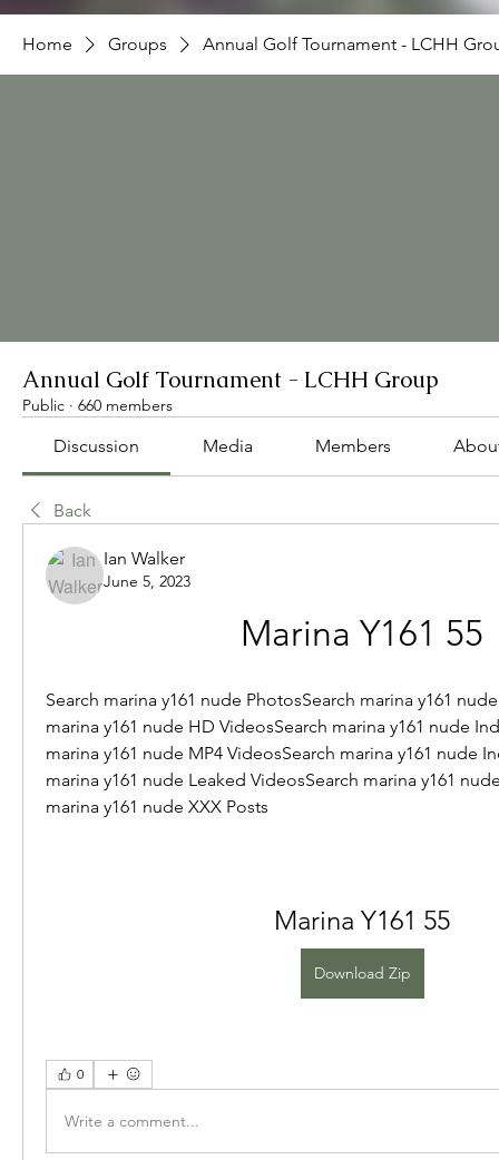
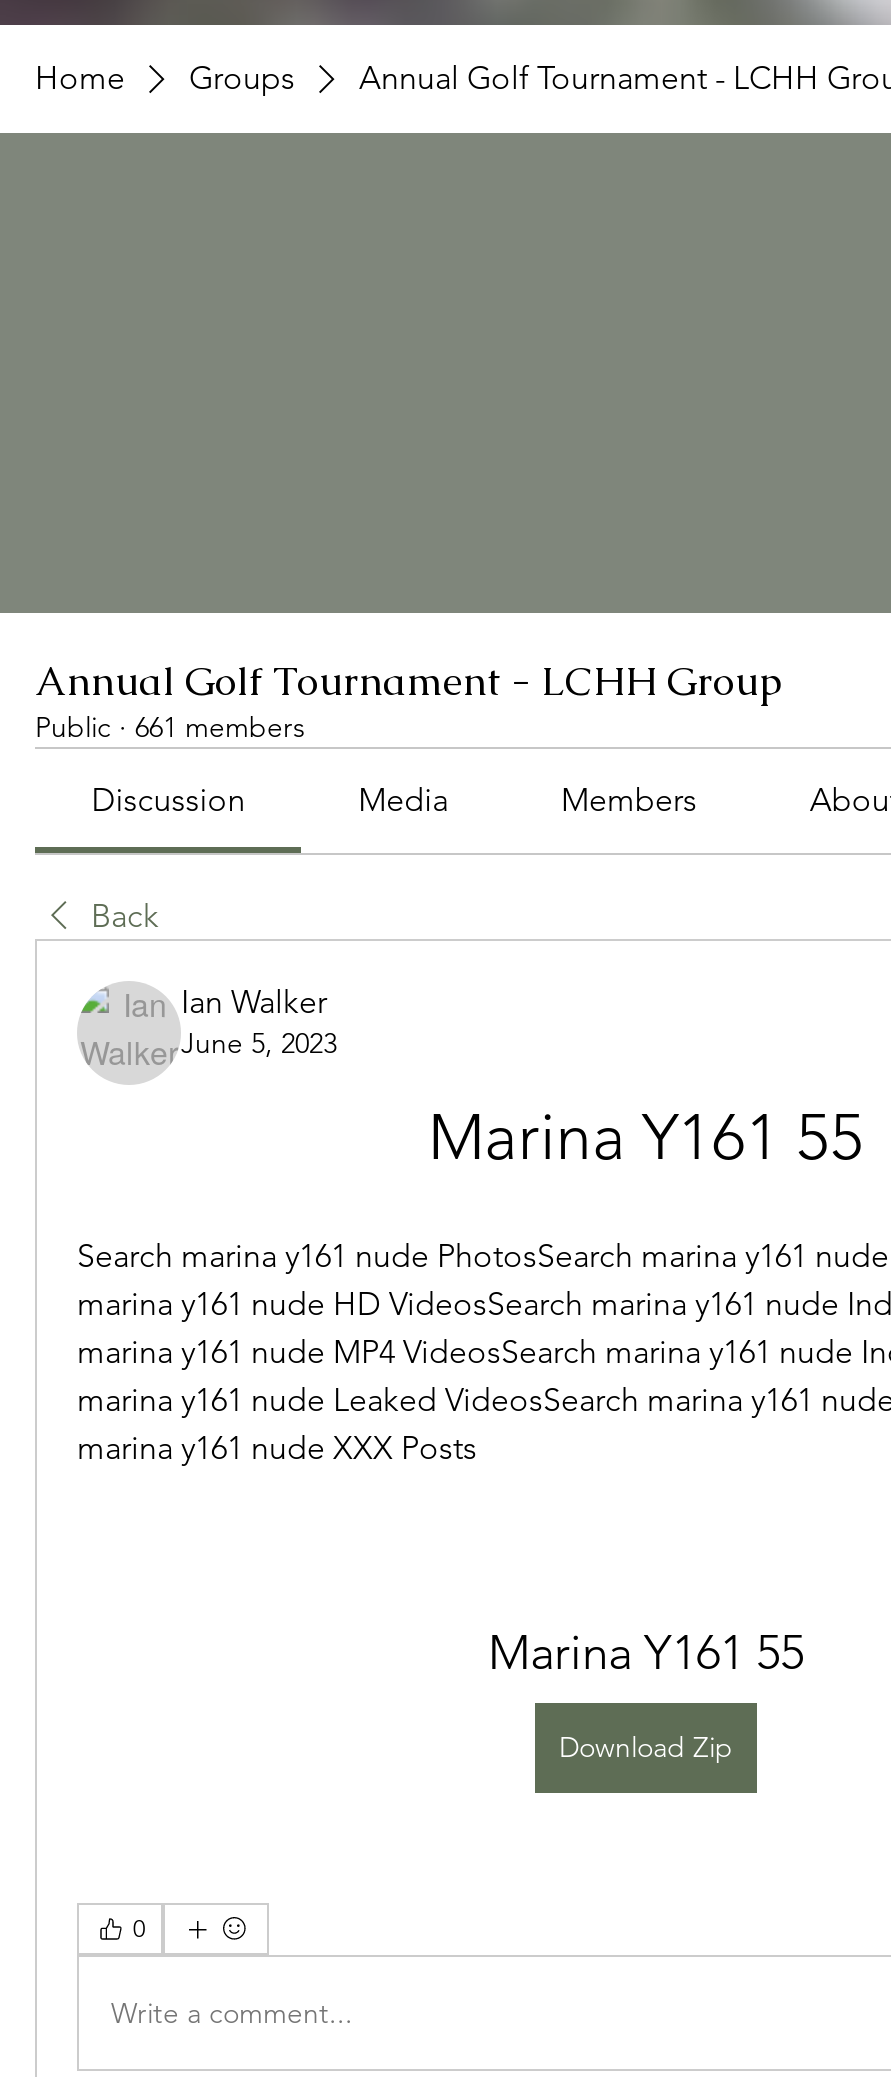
- Public · 660 members
+ Public · 661 members
